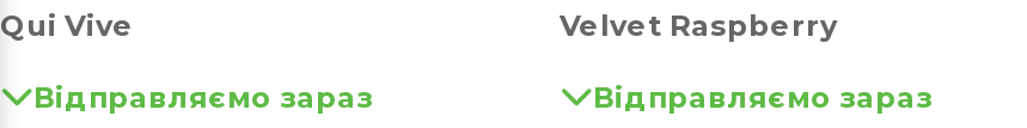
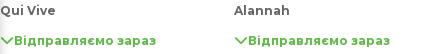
- Velvet Raspberry
+ Alannah
